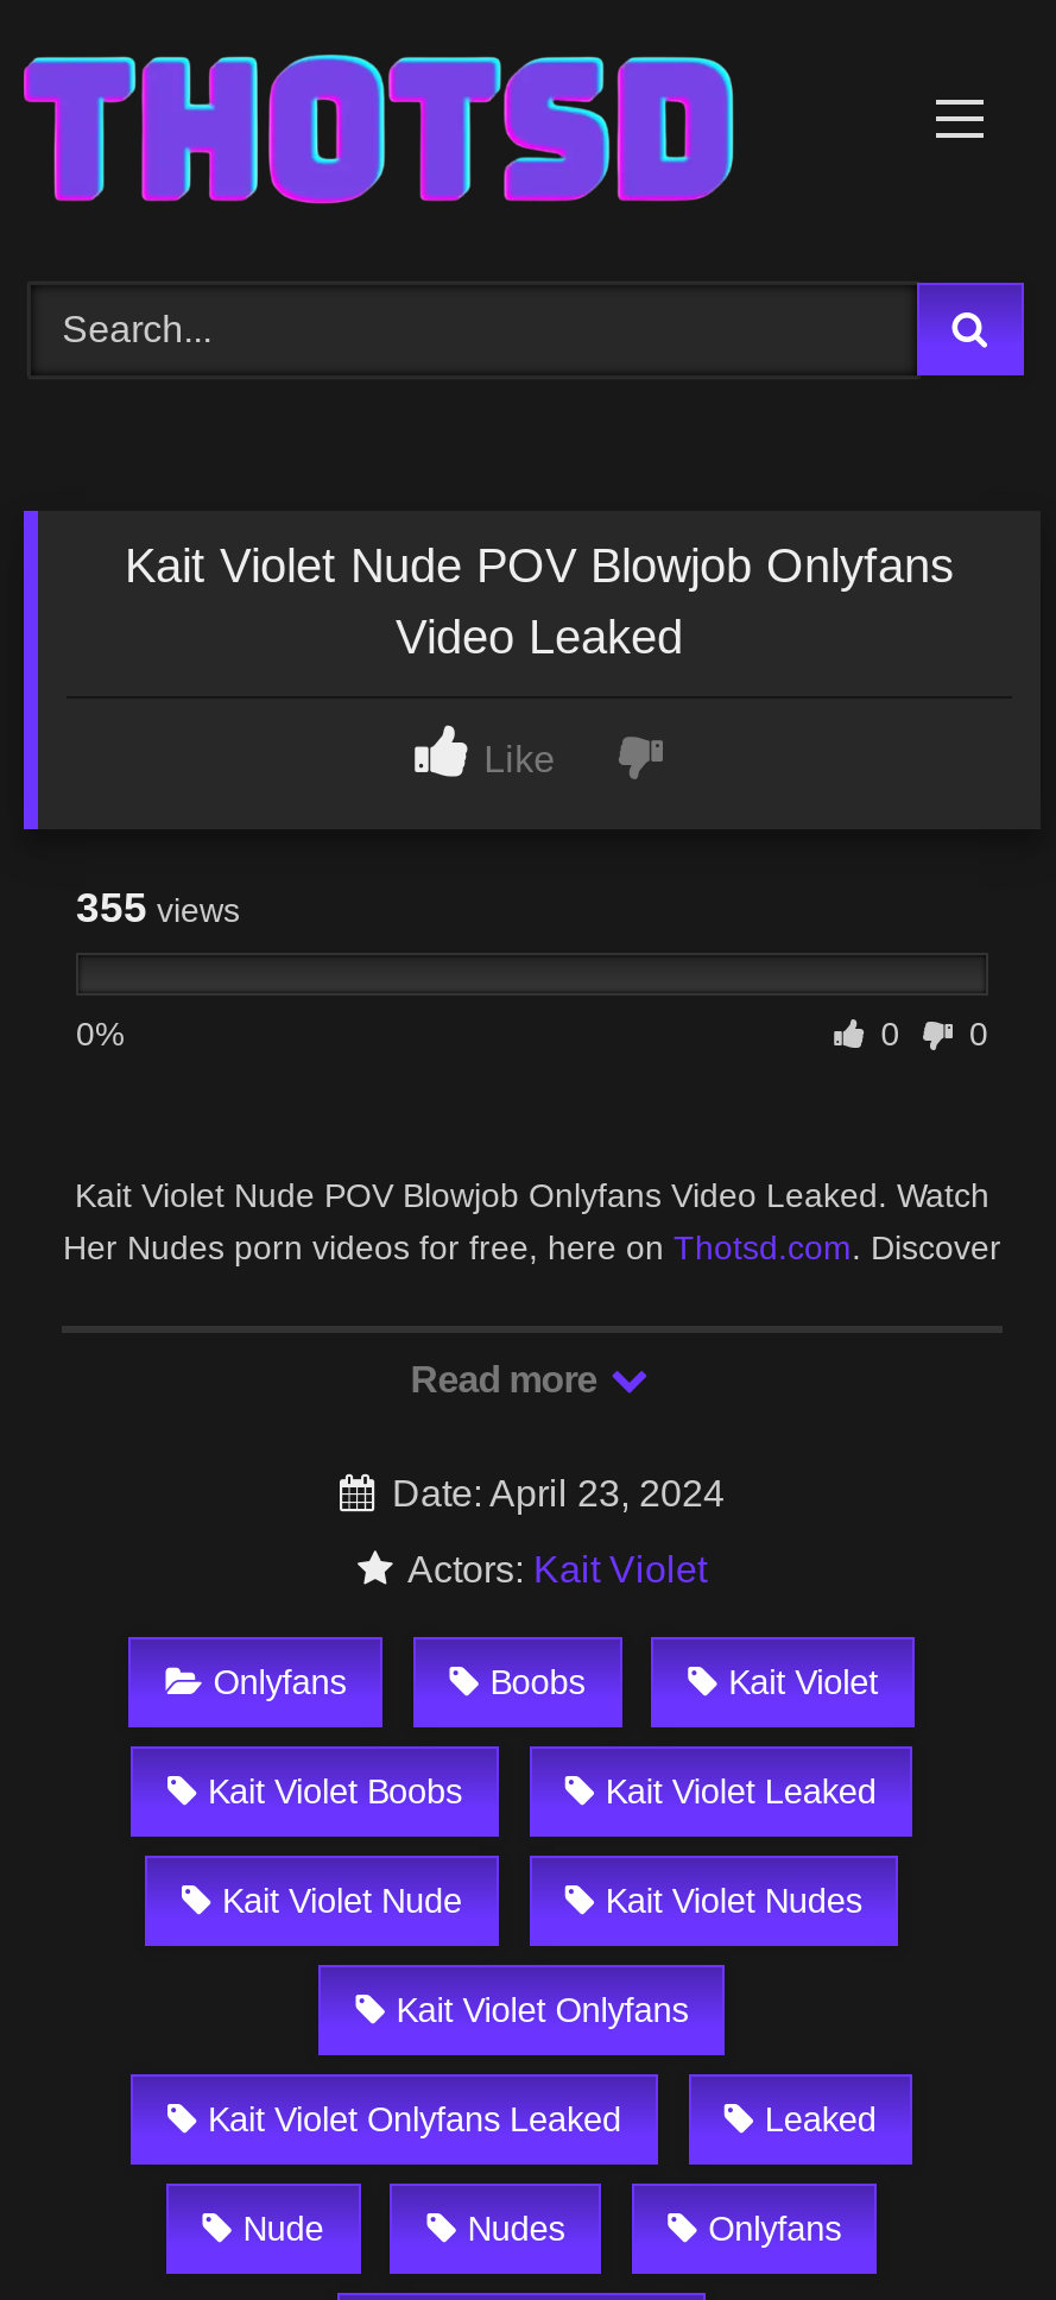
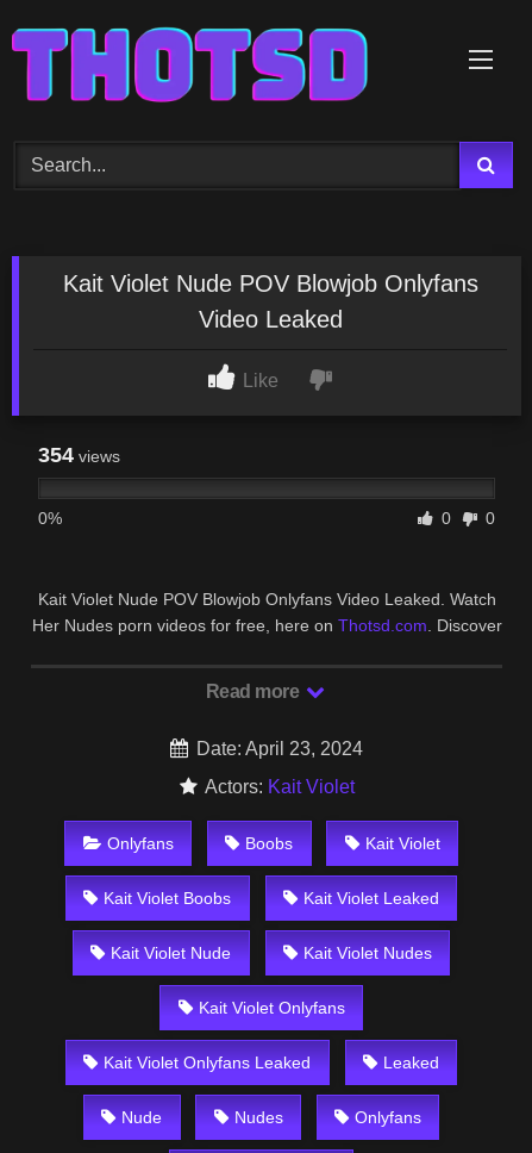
- 355 views
+ 354 views
